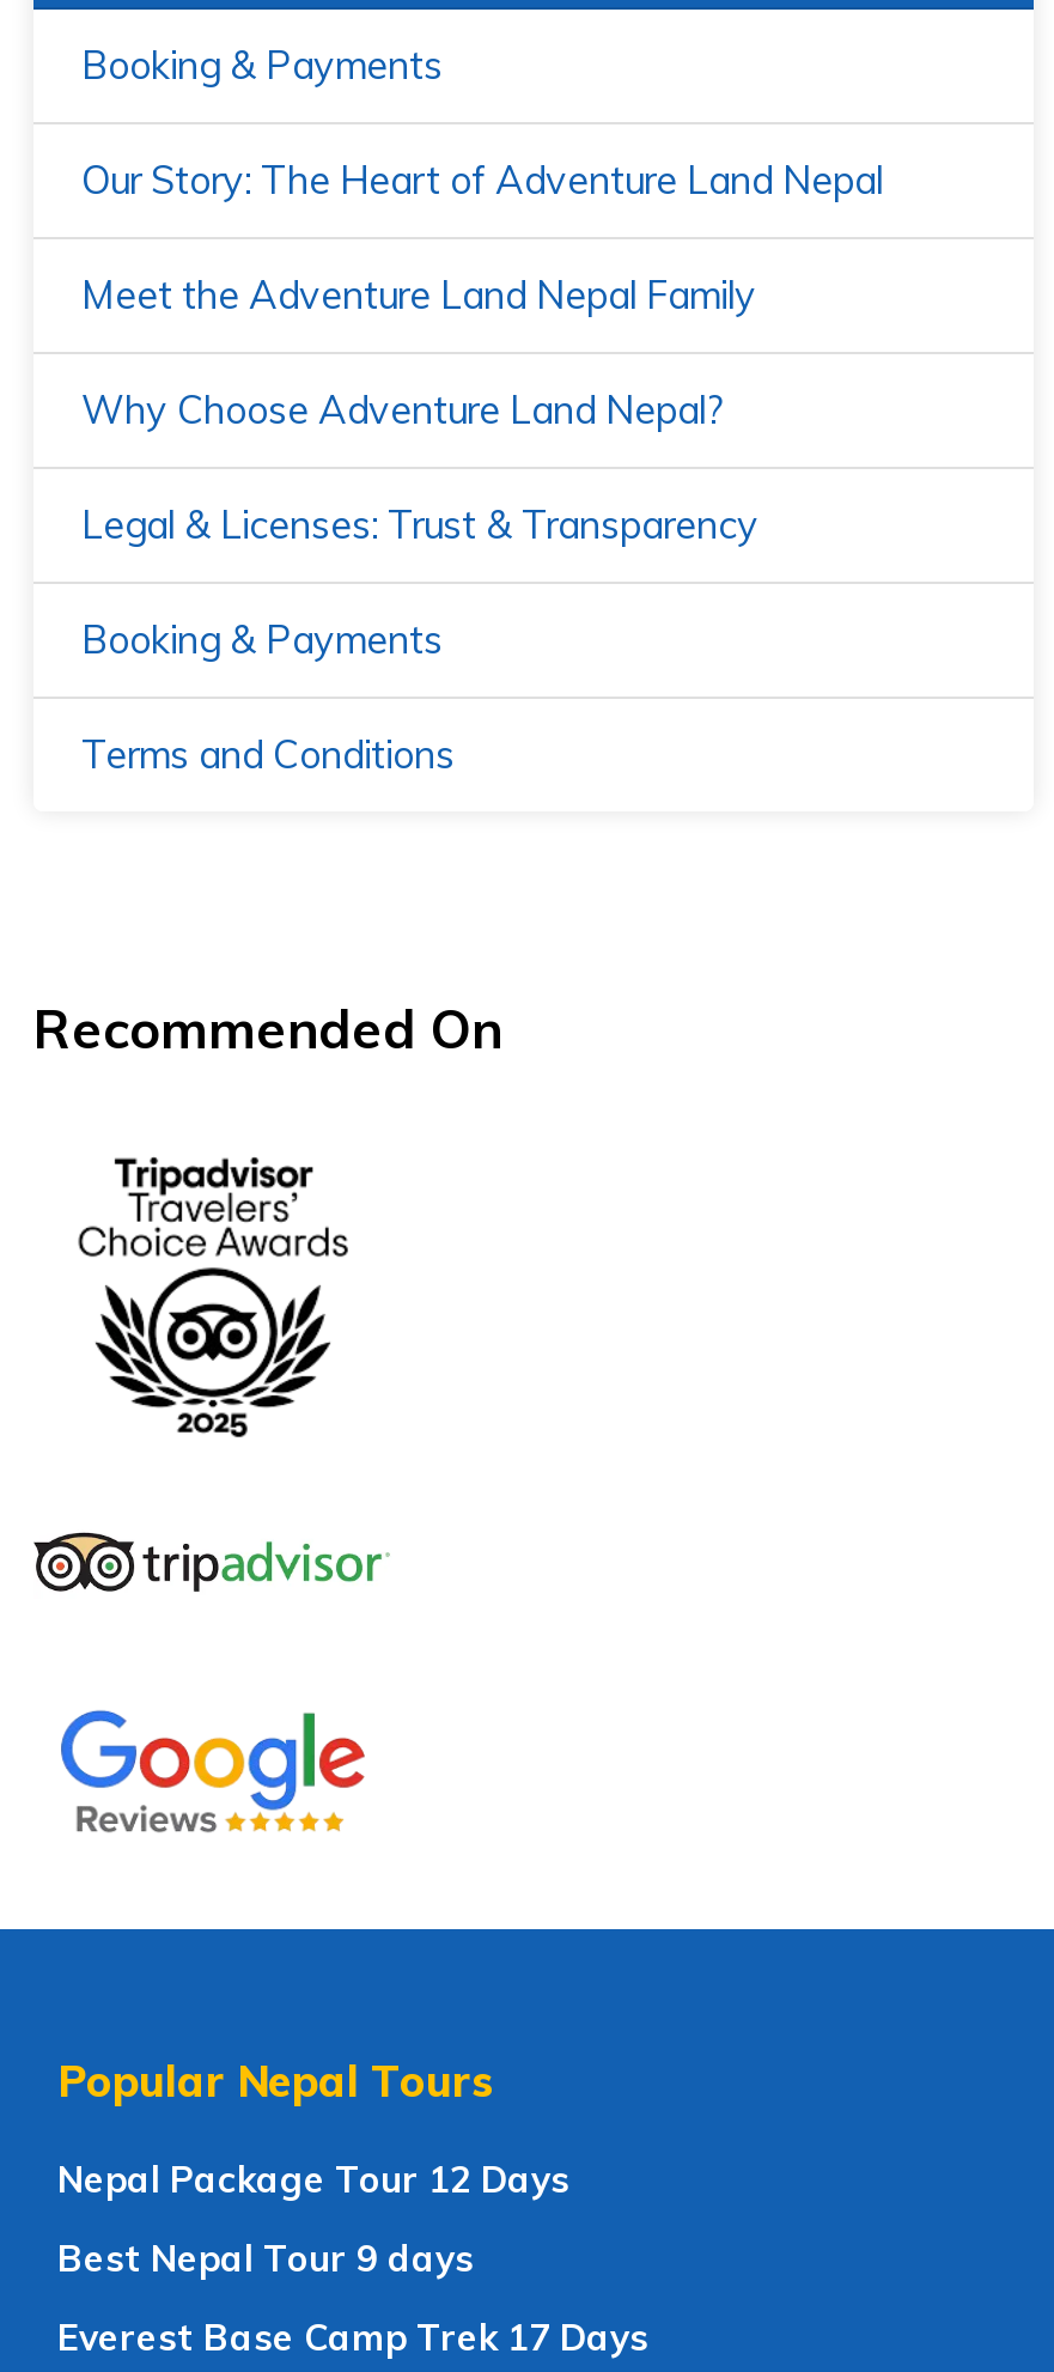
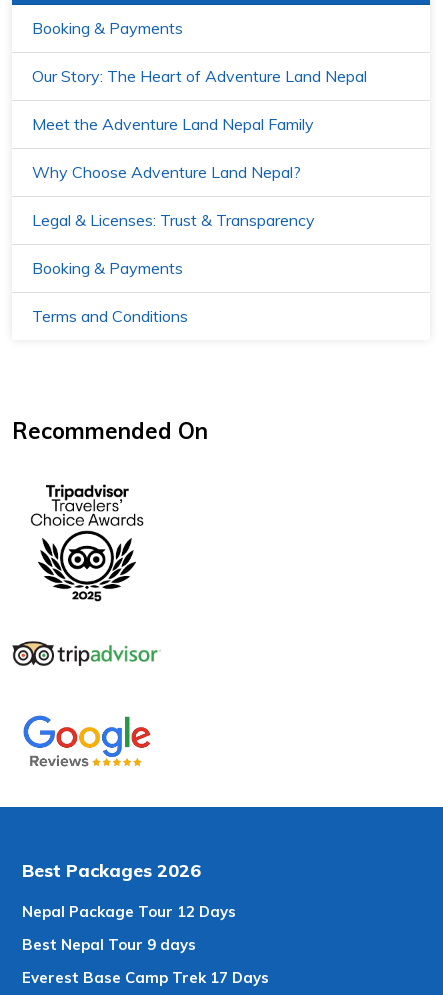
- Popular Nepal Tours
+ Best Packages 2026
